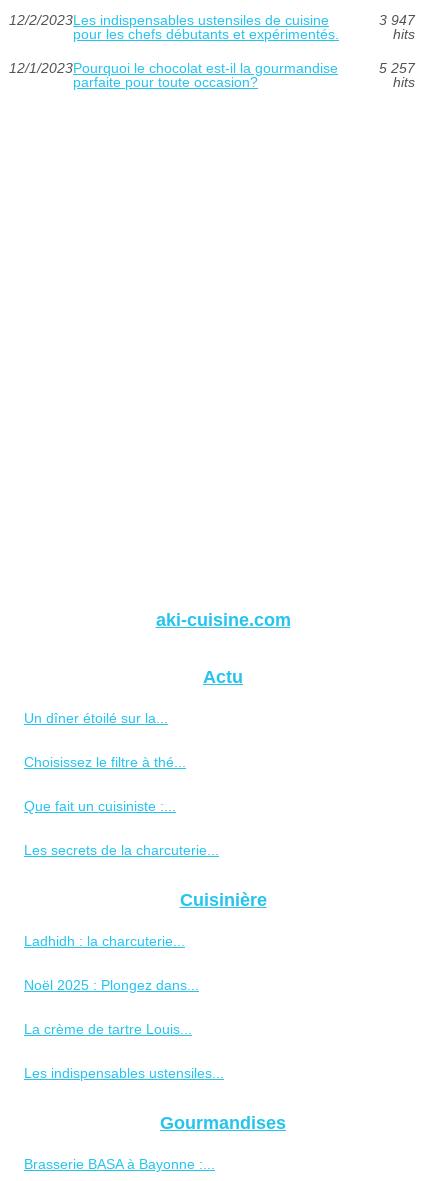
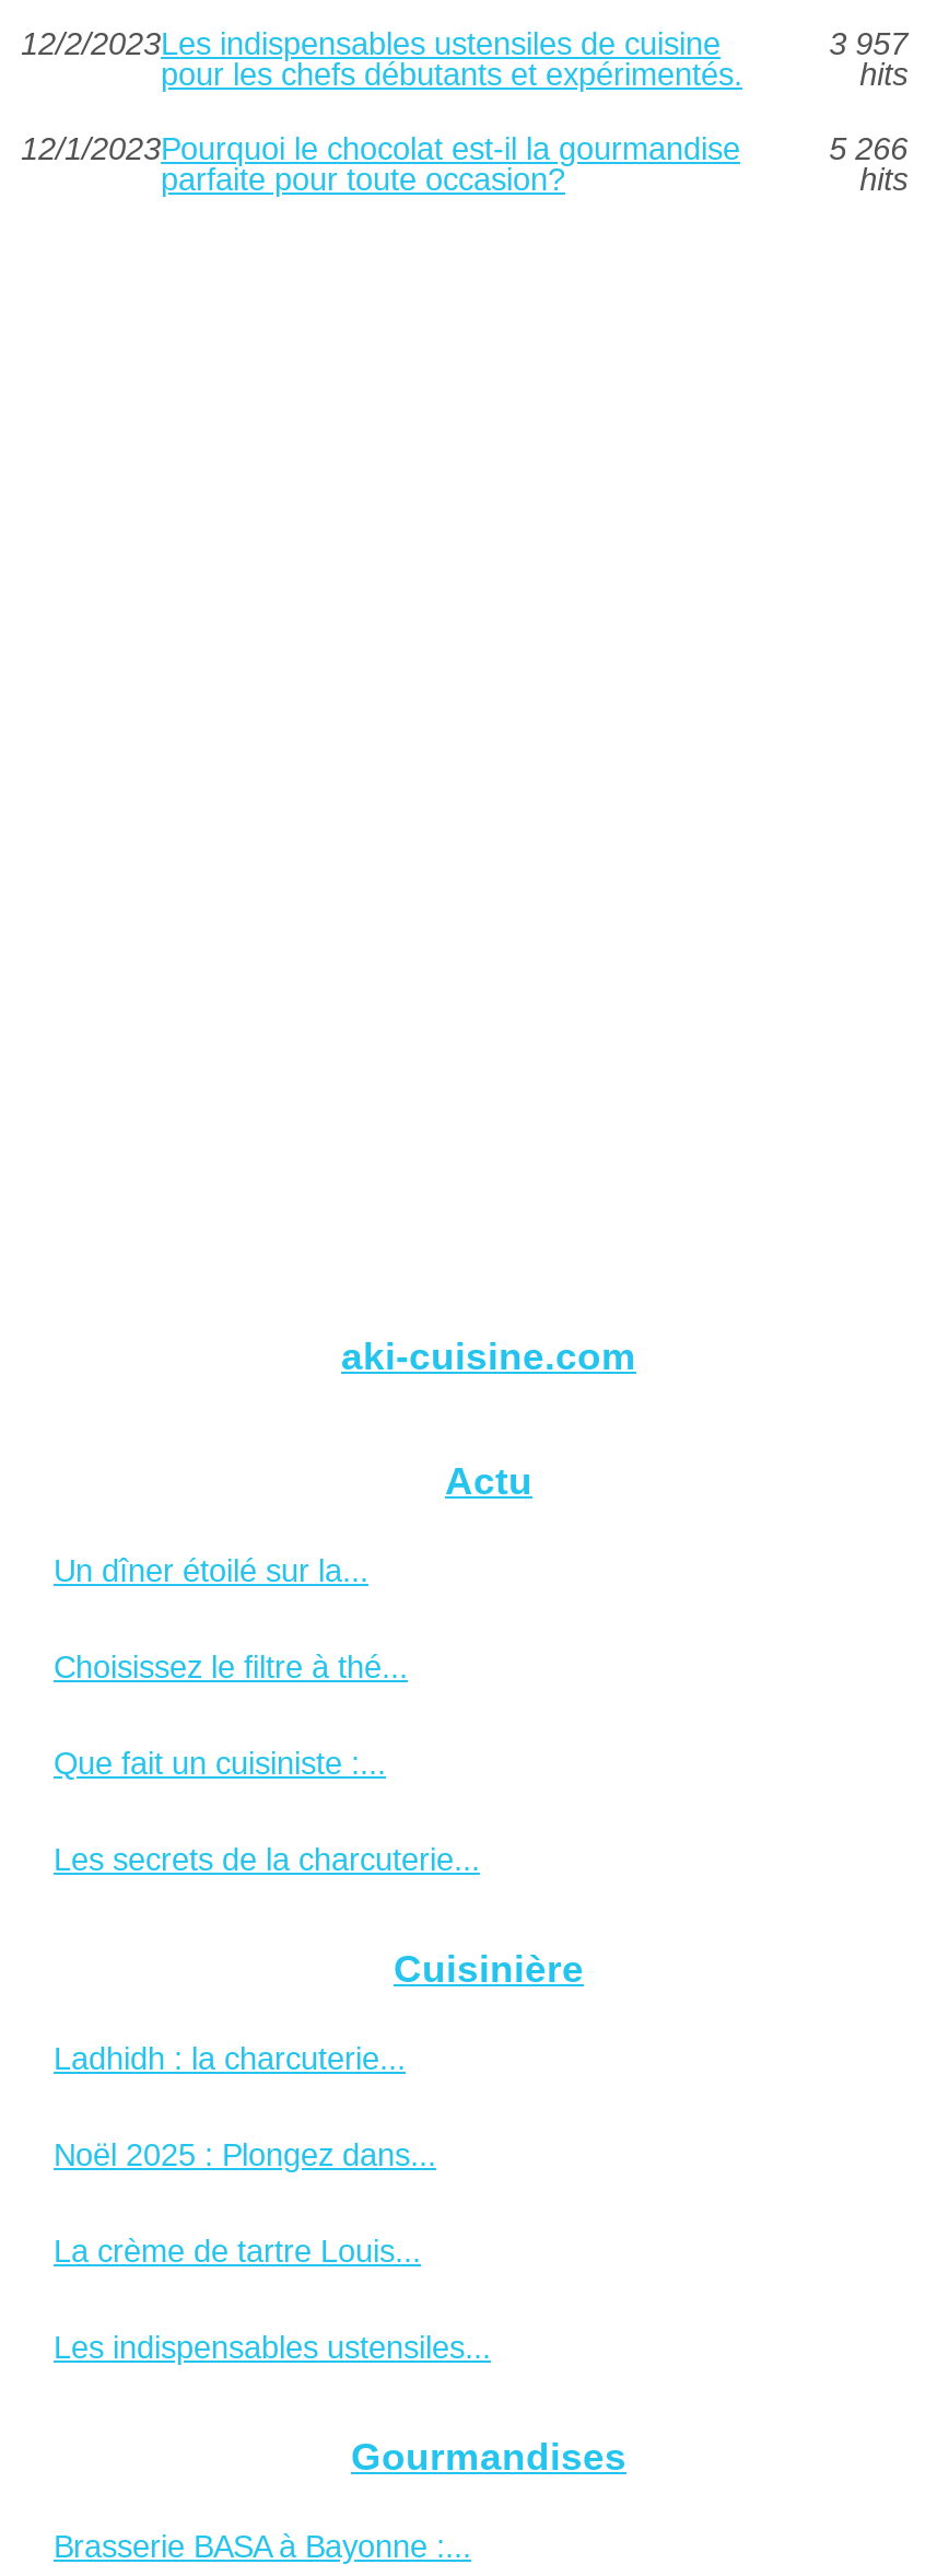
- 3 947
+ 3 957

- 5 257
+ 5 266
